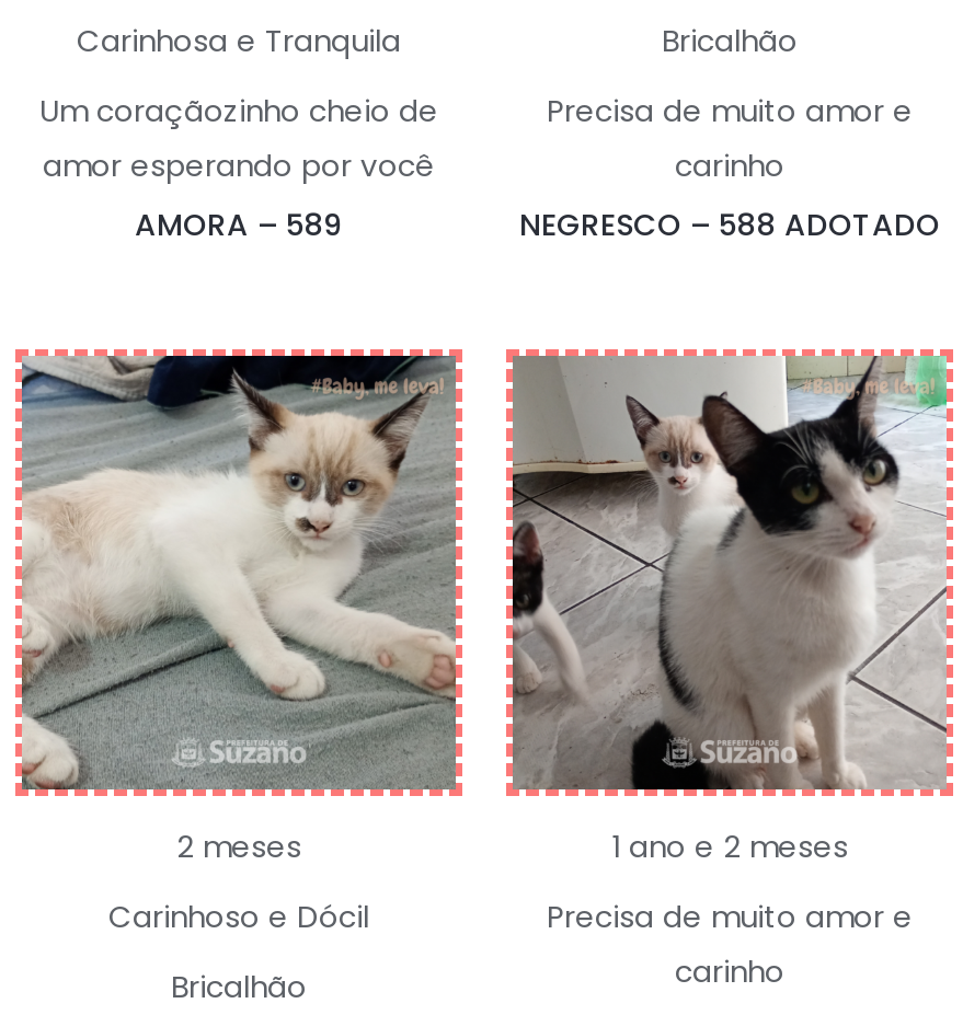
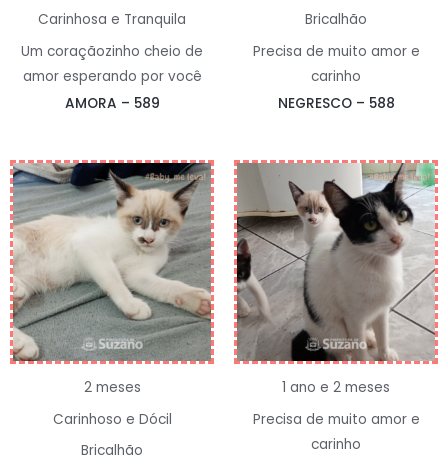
- NEGRESCO – 588 ADOTADO
+ NEGRESCO – 588
